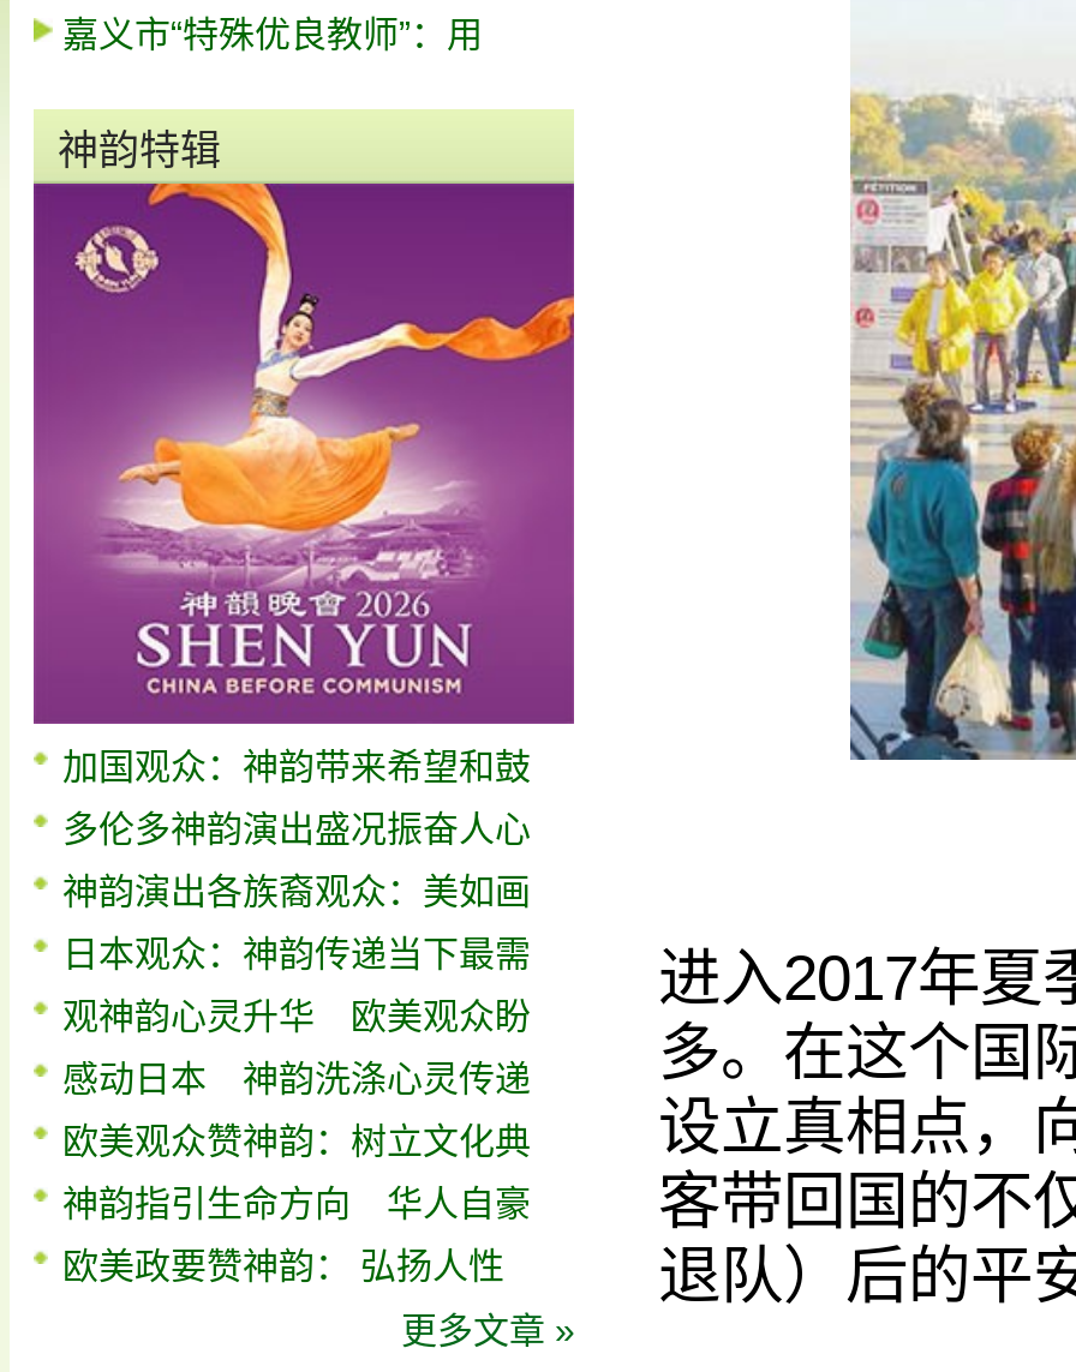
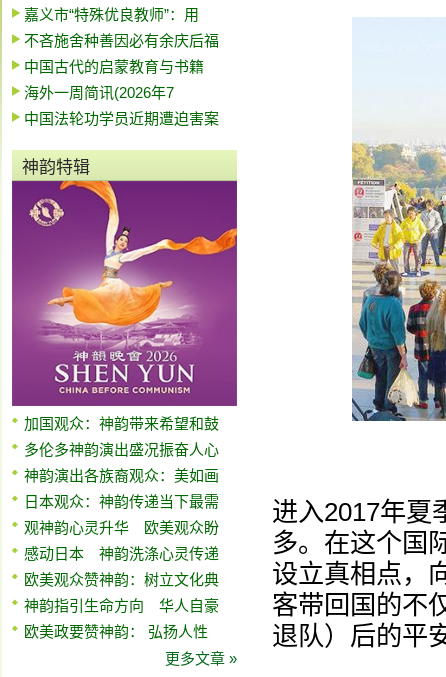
+ 不吝施舍种善因必有余庆后福
+ 中国古代的启蒙教育与书籍
+ 海外一周简讯(2026年7
+ 中国法轮功学员近期遭迫害案
